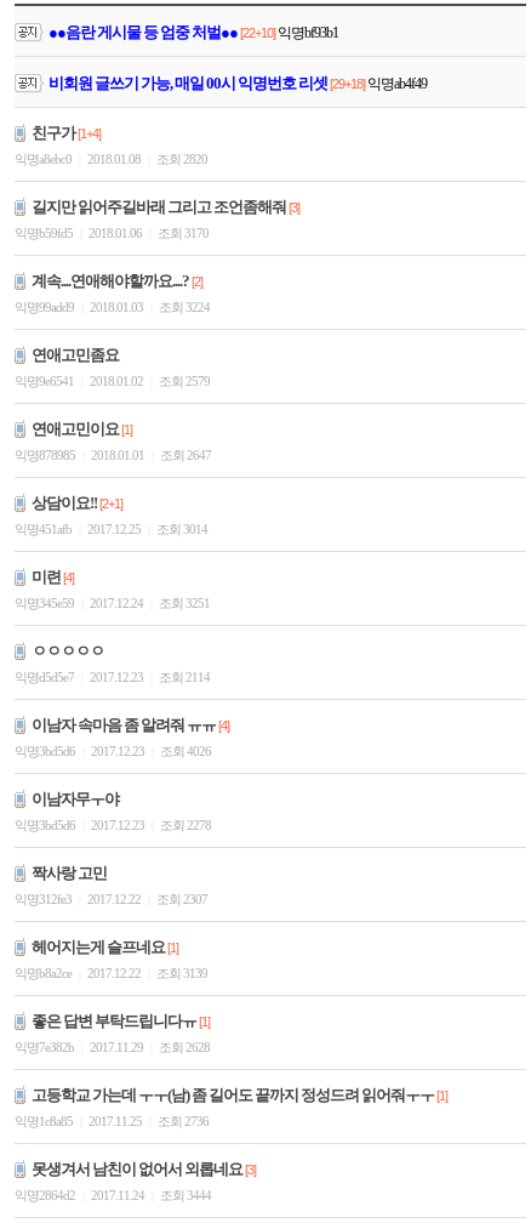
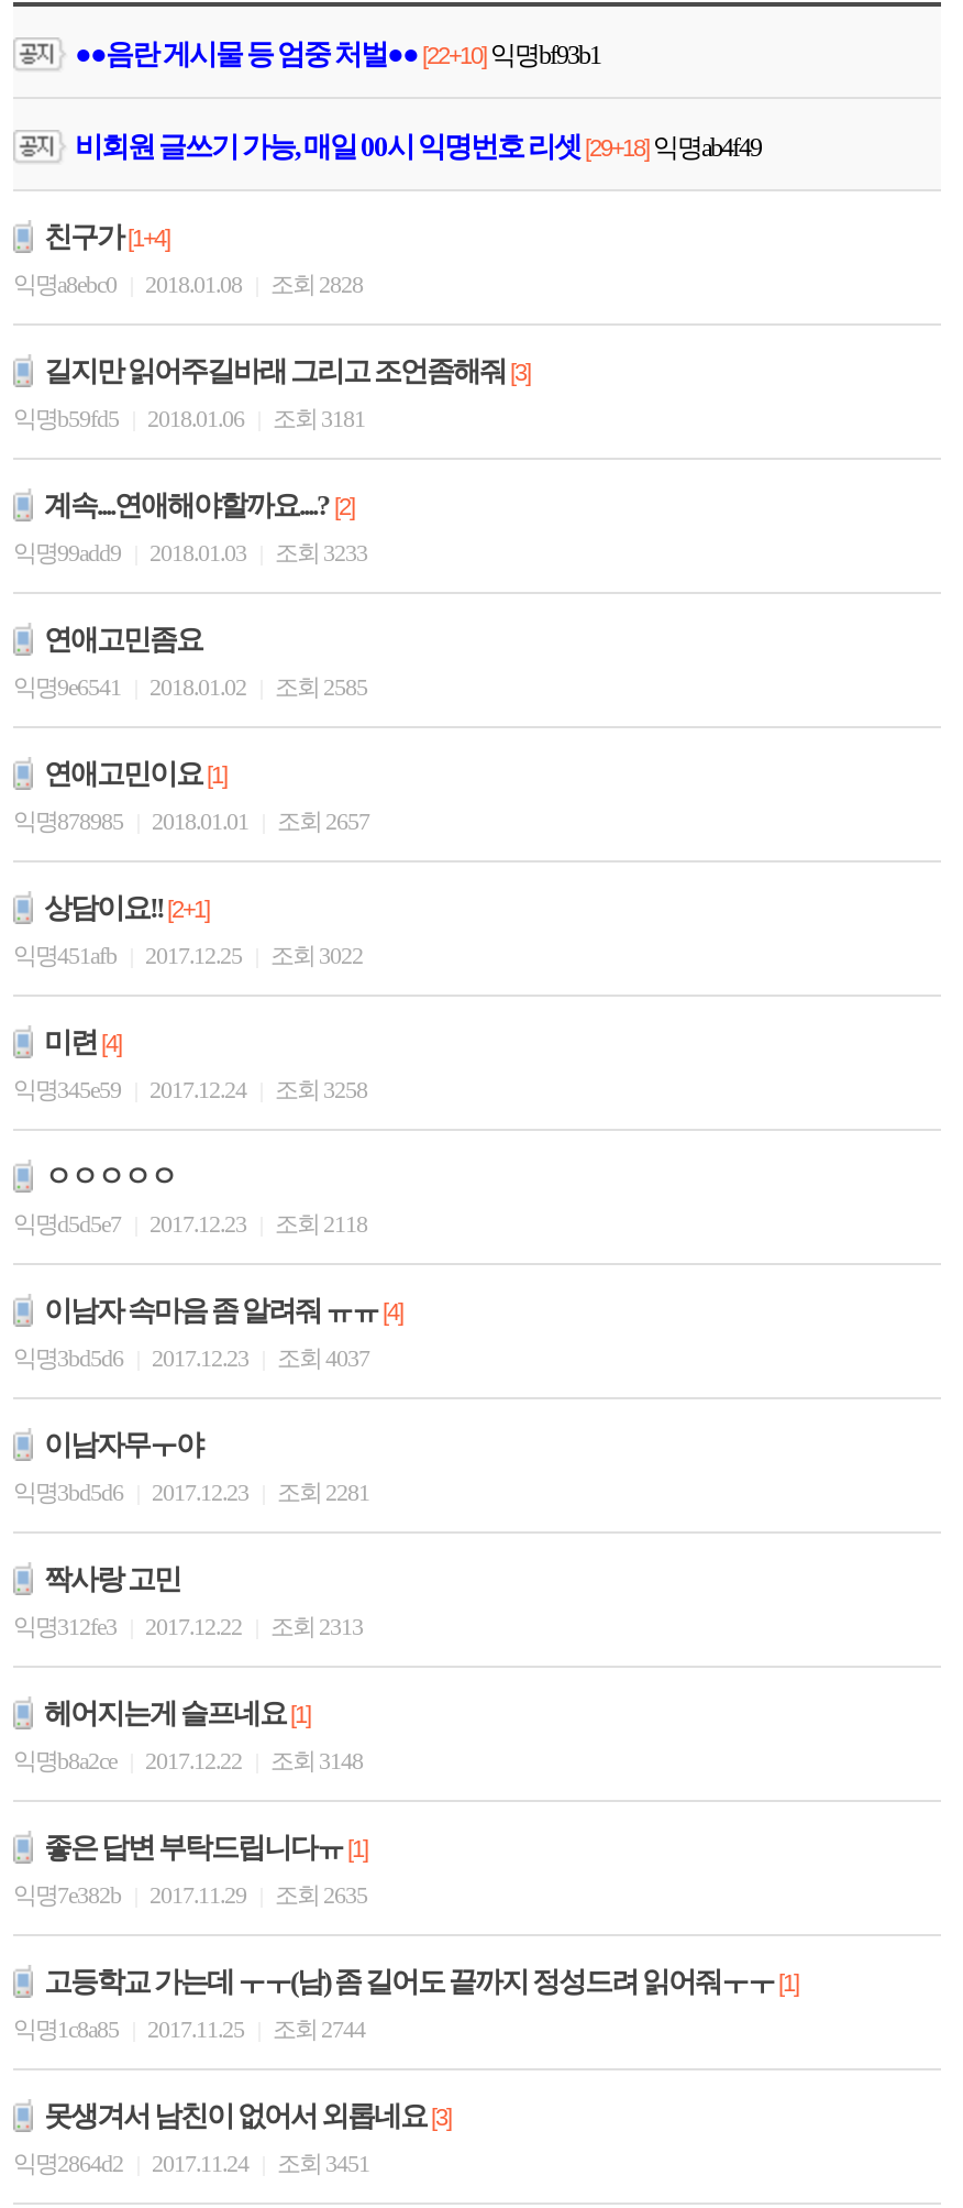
- 익명a8ebc0 2018.01.08 조회 2820
+ 익명a8ebc0 2018.01.08 조회 2828

- 익명b59fd5 2018.01.06 조회 3170
+ 익명b59fd5 2018.01.06 조회 3181

- 익명99add9 2018.01.03 조회 3224
+ 익명99add9 2018.01.03 조회 3233

- 조회 2579
+ 조회 2585

- 익명878985 2018.01.01 조회 2647
+ 익명878985 2018.01.01 조회 2657

- 익명451afb 2017.12.25 조회 3014
+ 익명451afb 2017.12.25 조회 3022

- 조회 3251
+ 조회 3258

- 익명d5d5e7 2017.12.23 조회 2114
+ 익명d5d5e7 2017.12.23 조회 2118

- 익명3bd5d6 2017.12.23 조회 4026
+ 익명3bd5d6 2017.12.23 조회 4037

- 익명3bd5d6 2017.12.23 조회 2278
+ 익명3bd5d6 2017.12.23 조회 2281

- 조회 2307
+ 조회 2313

- 익명b8a2ce 2017.12.22 조회 3139
+ 익명b8a2ce 2017.12.22 조회 3148

- 조회 2628
+ 조회 2635

- 조회 2736
+ 조회 2744

- 익명2864d2 2017.11.24 조회 3444
+ 익명2864d2 2017.11.24 조회 3451
